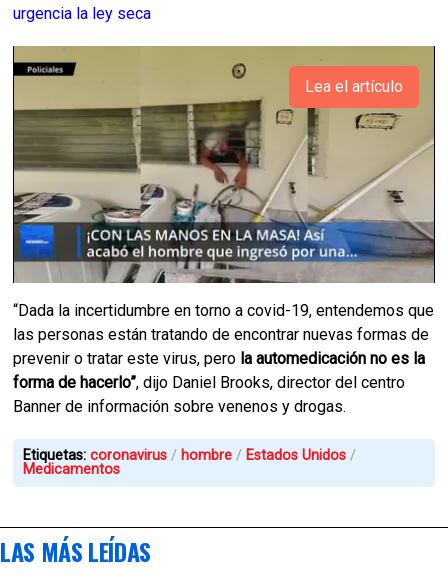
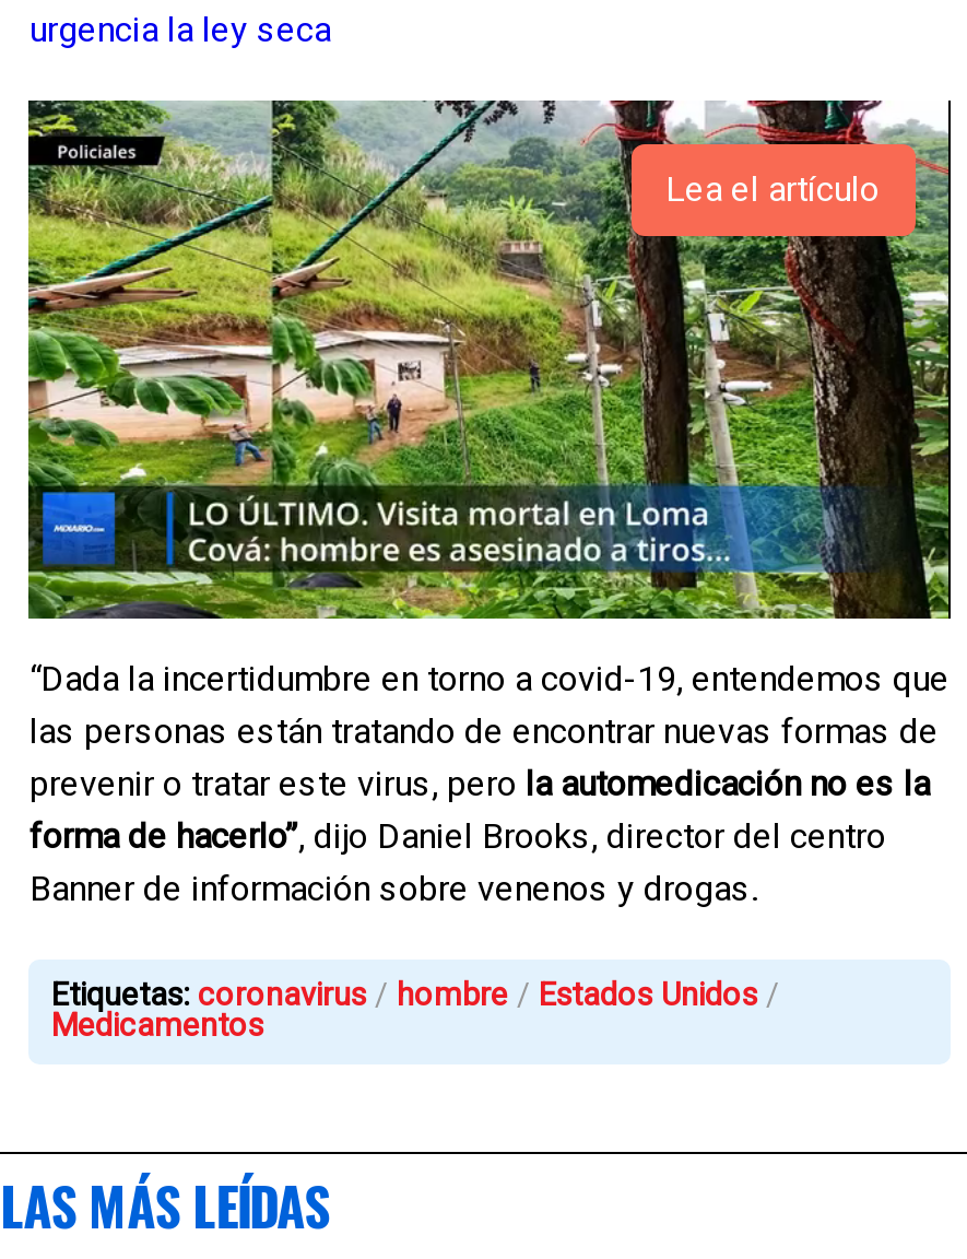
- [image]
+ [image]
